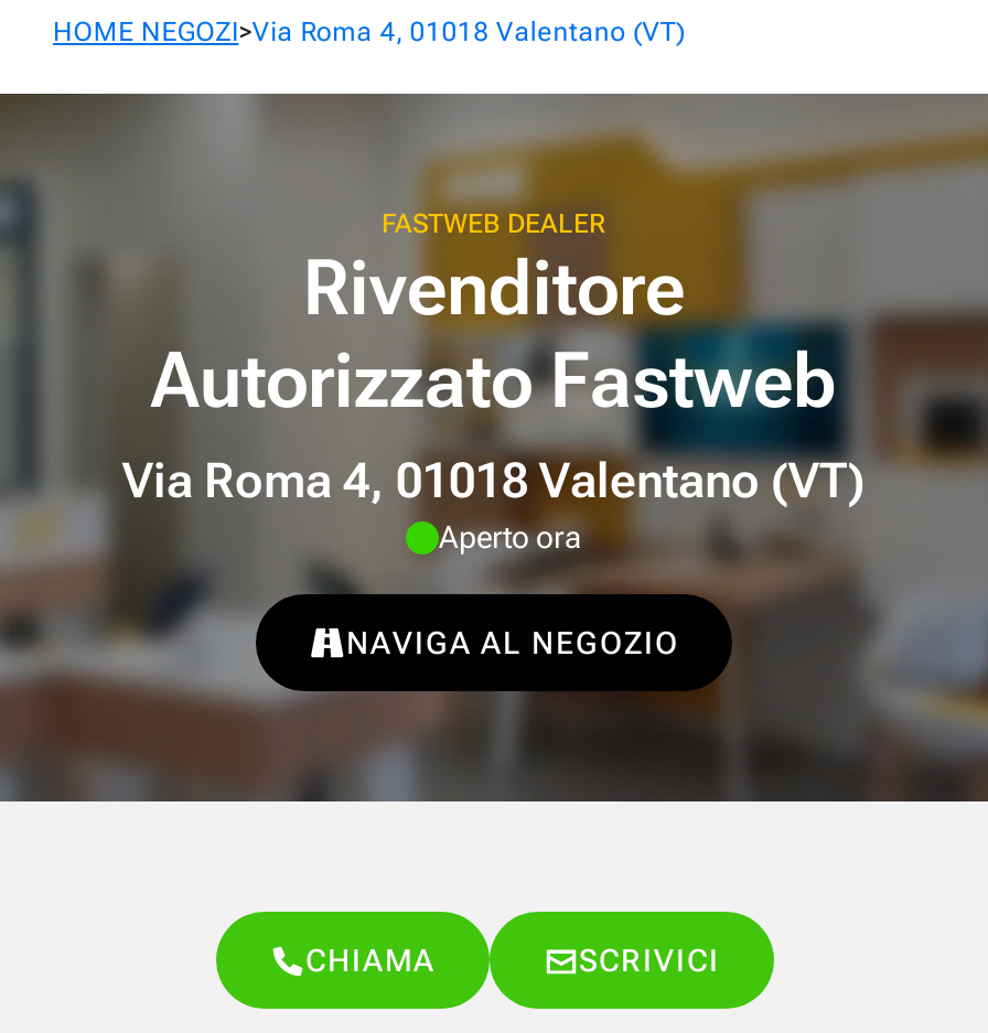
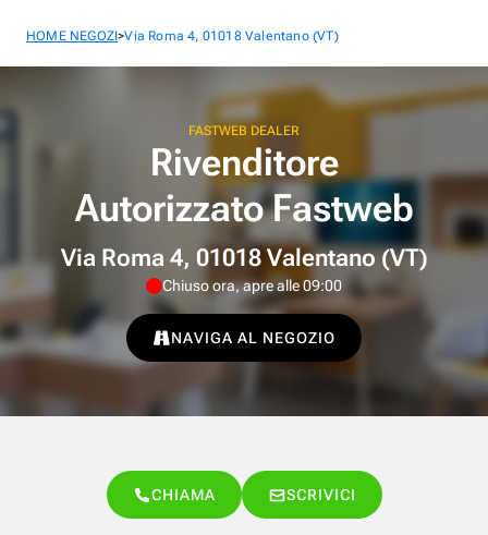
- Aperto ora
+ Chiuso ora, apre alle 09:00
